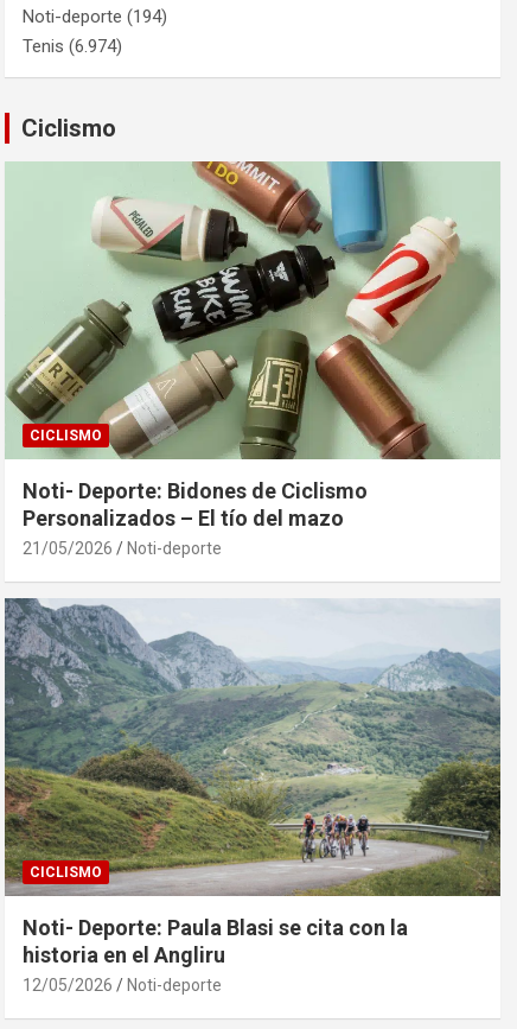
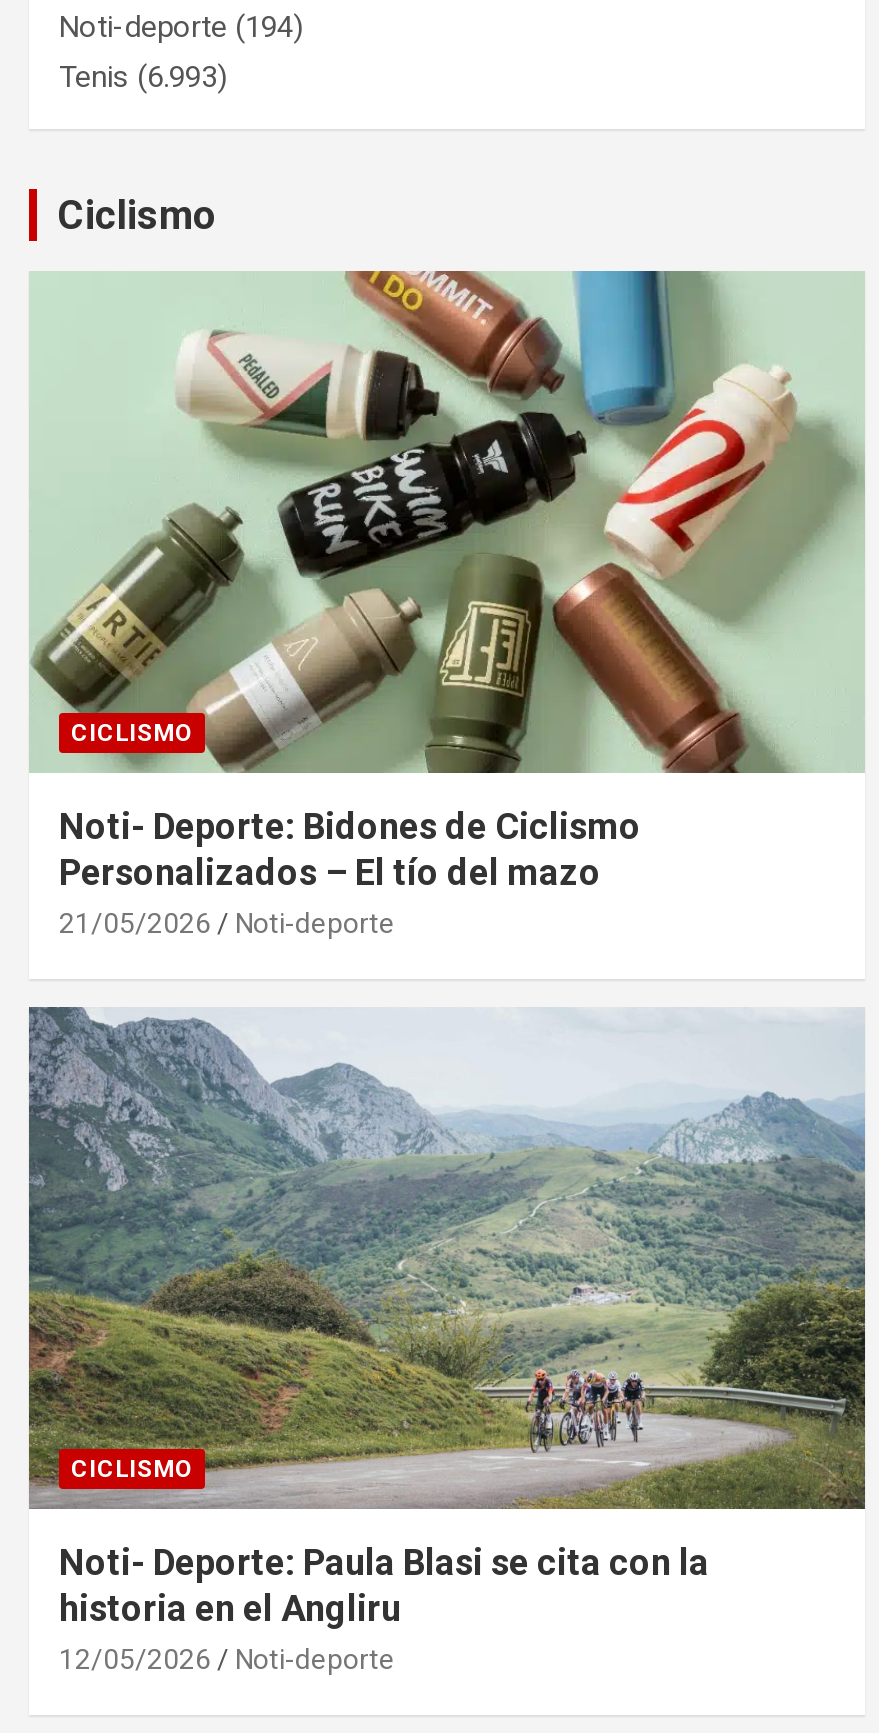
- Tenis (6.974)
+ Tenis (6.993)
